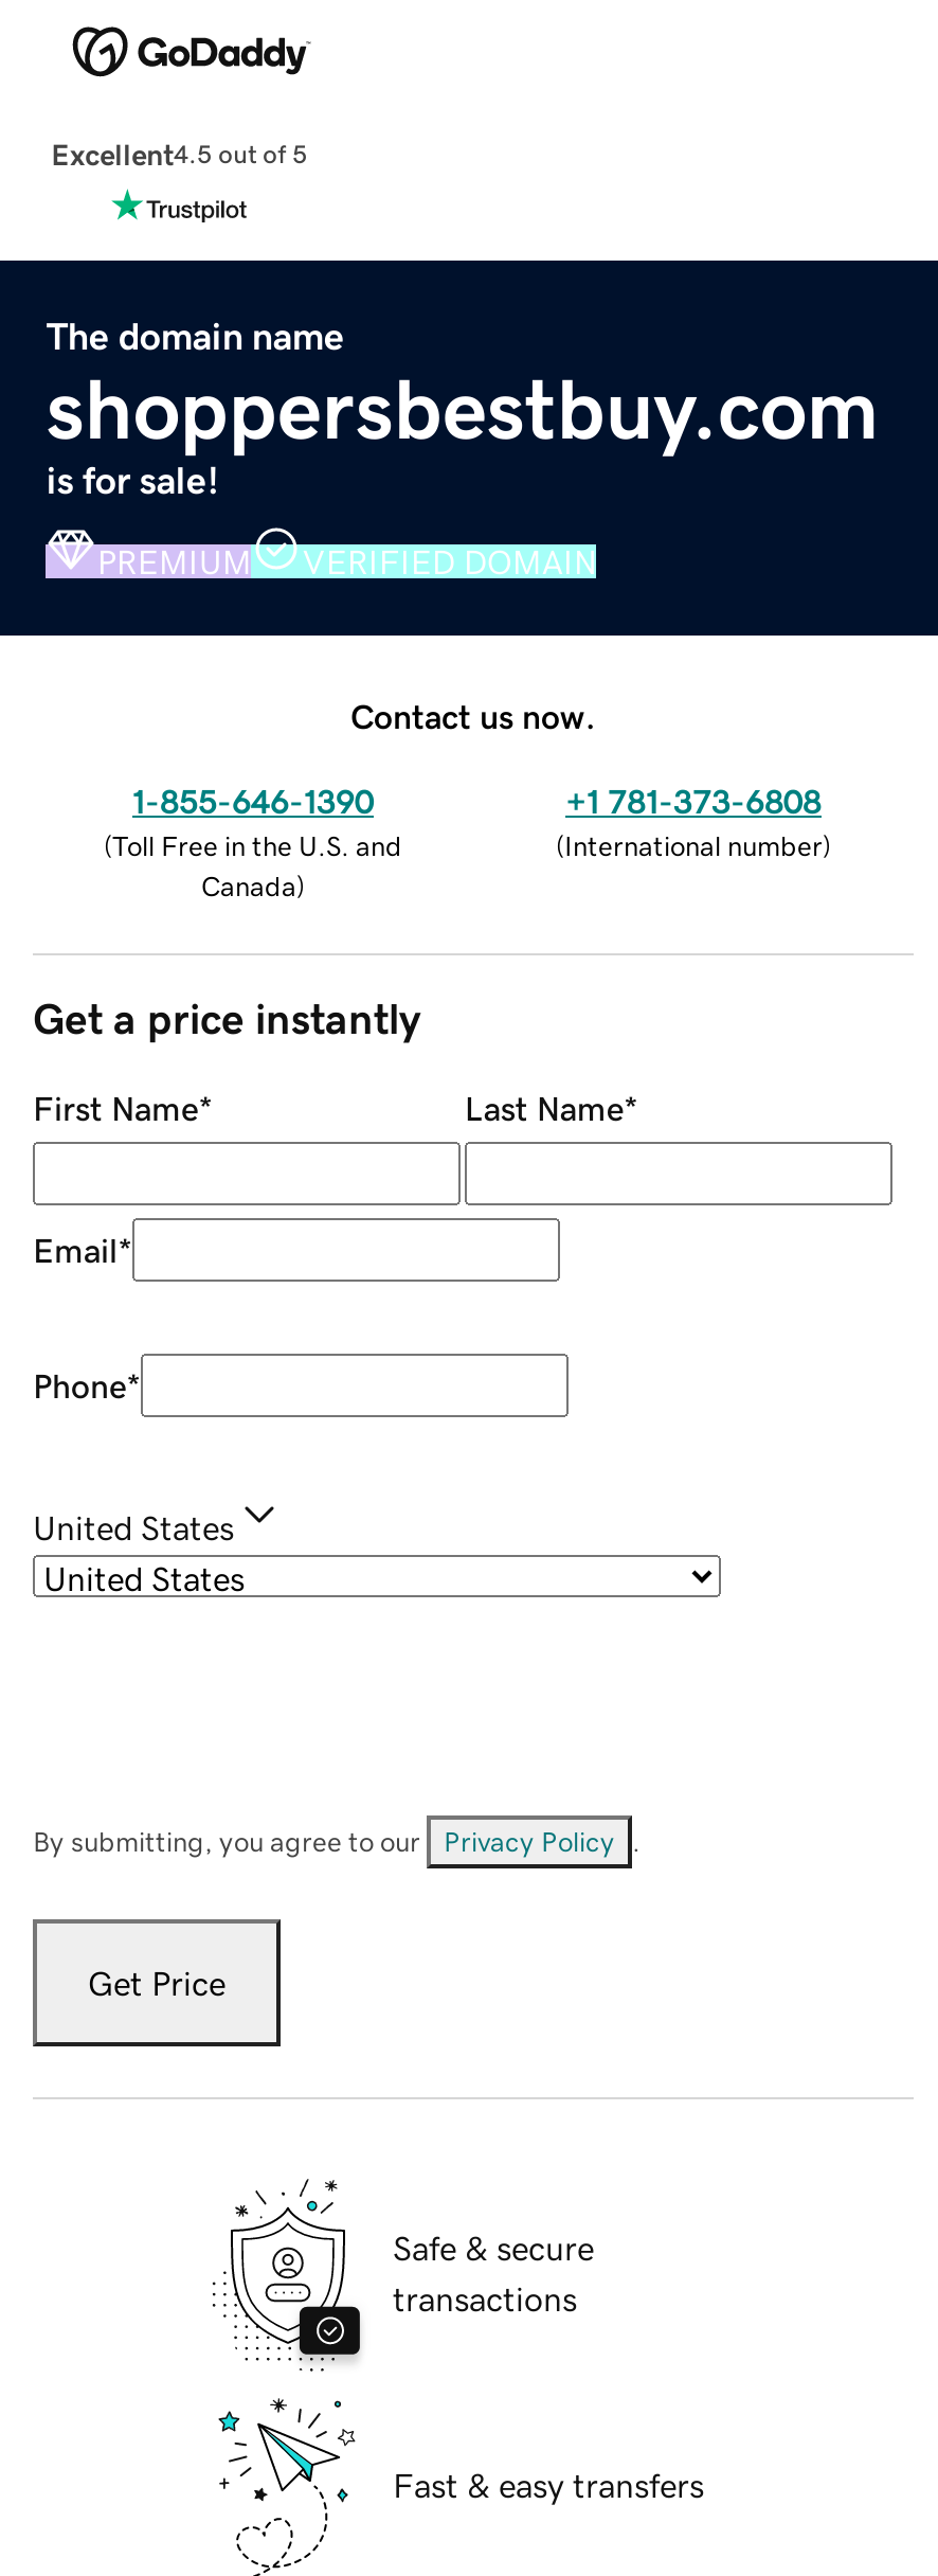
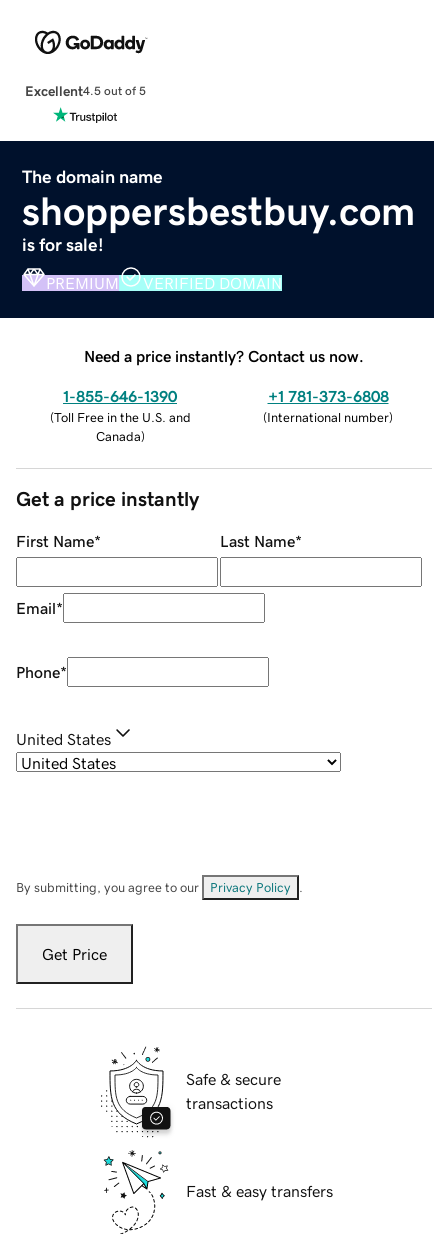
- Contact us now.
+ Need a price instantly? Contact us now.
